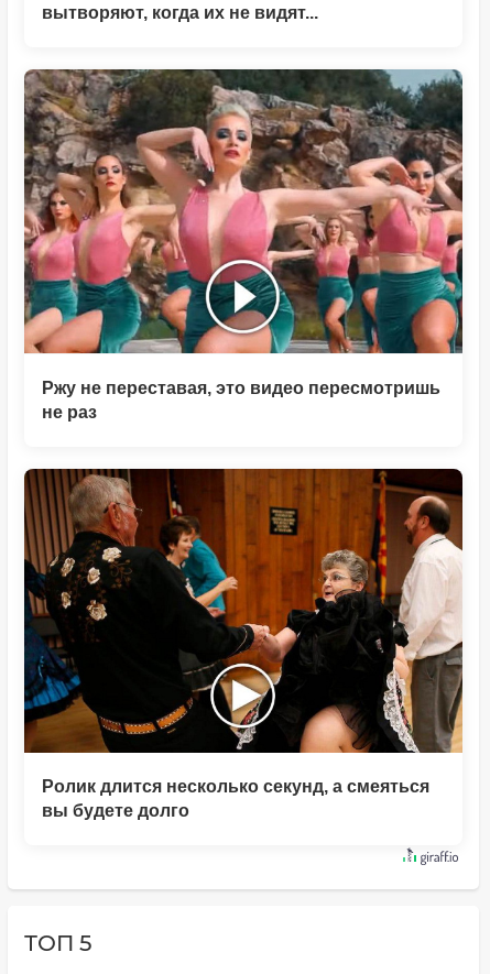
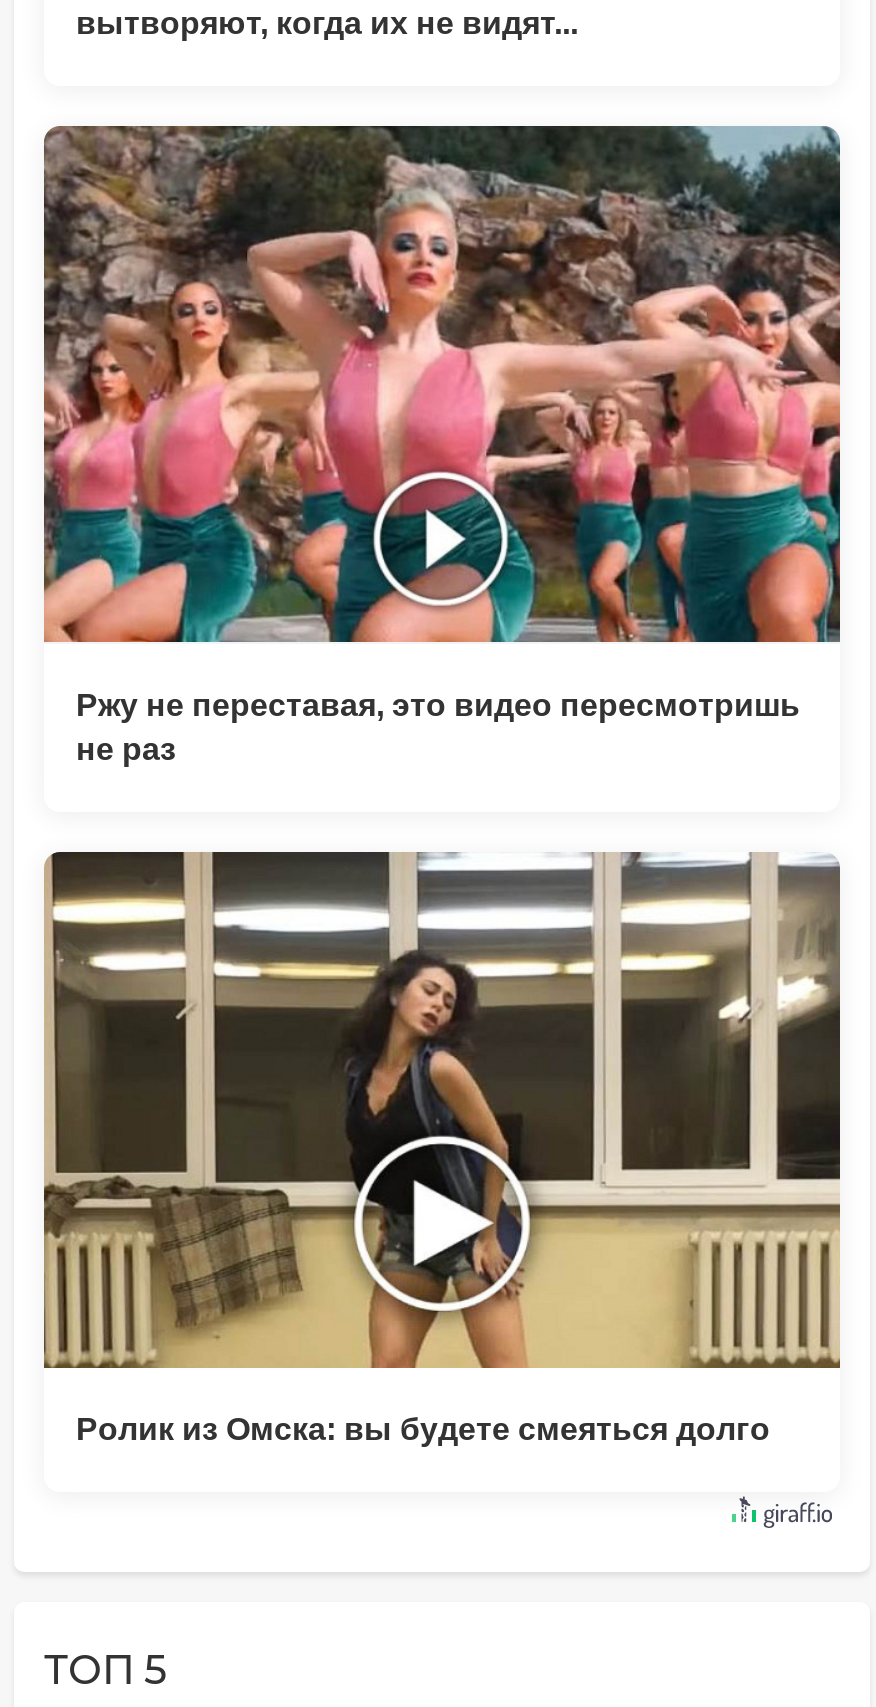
- [image]
- Ролик длится несколько секунд, а смеяться
- вы будете долго
+ [image]
+ Ролик из Омска: вы будете смеяться долго
